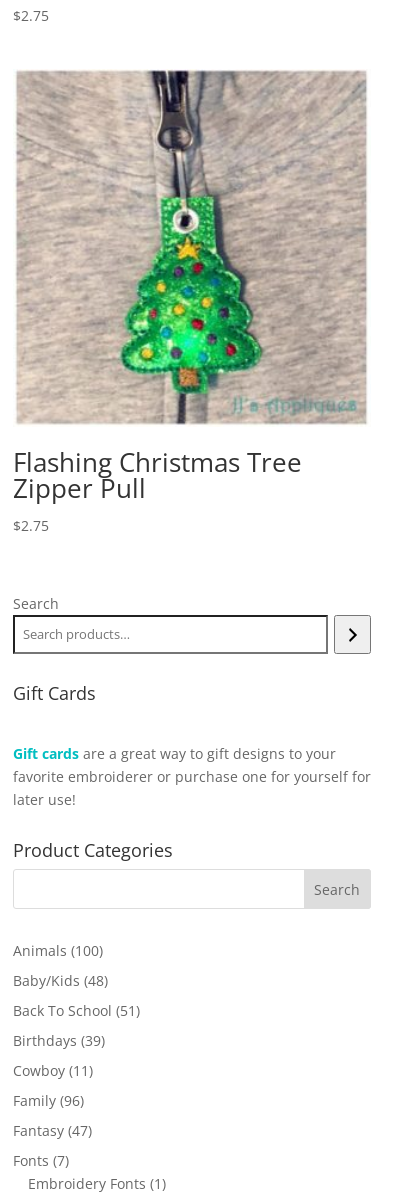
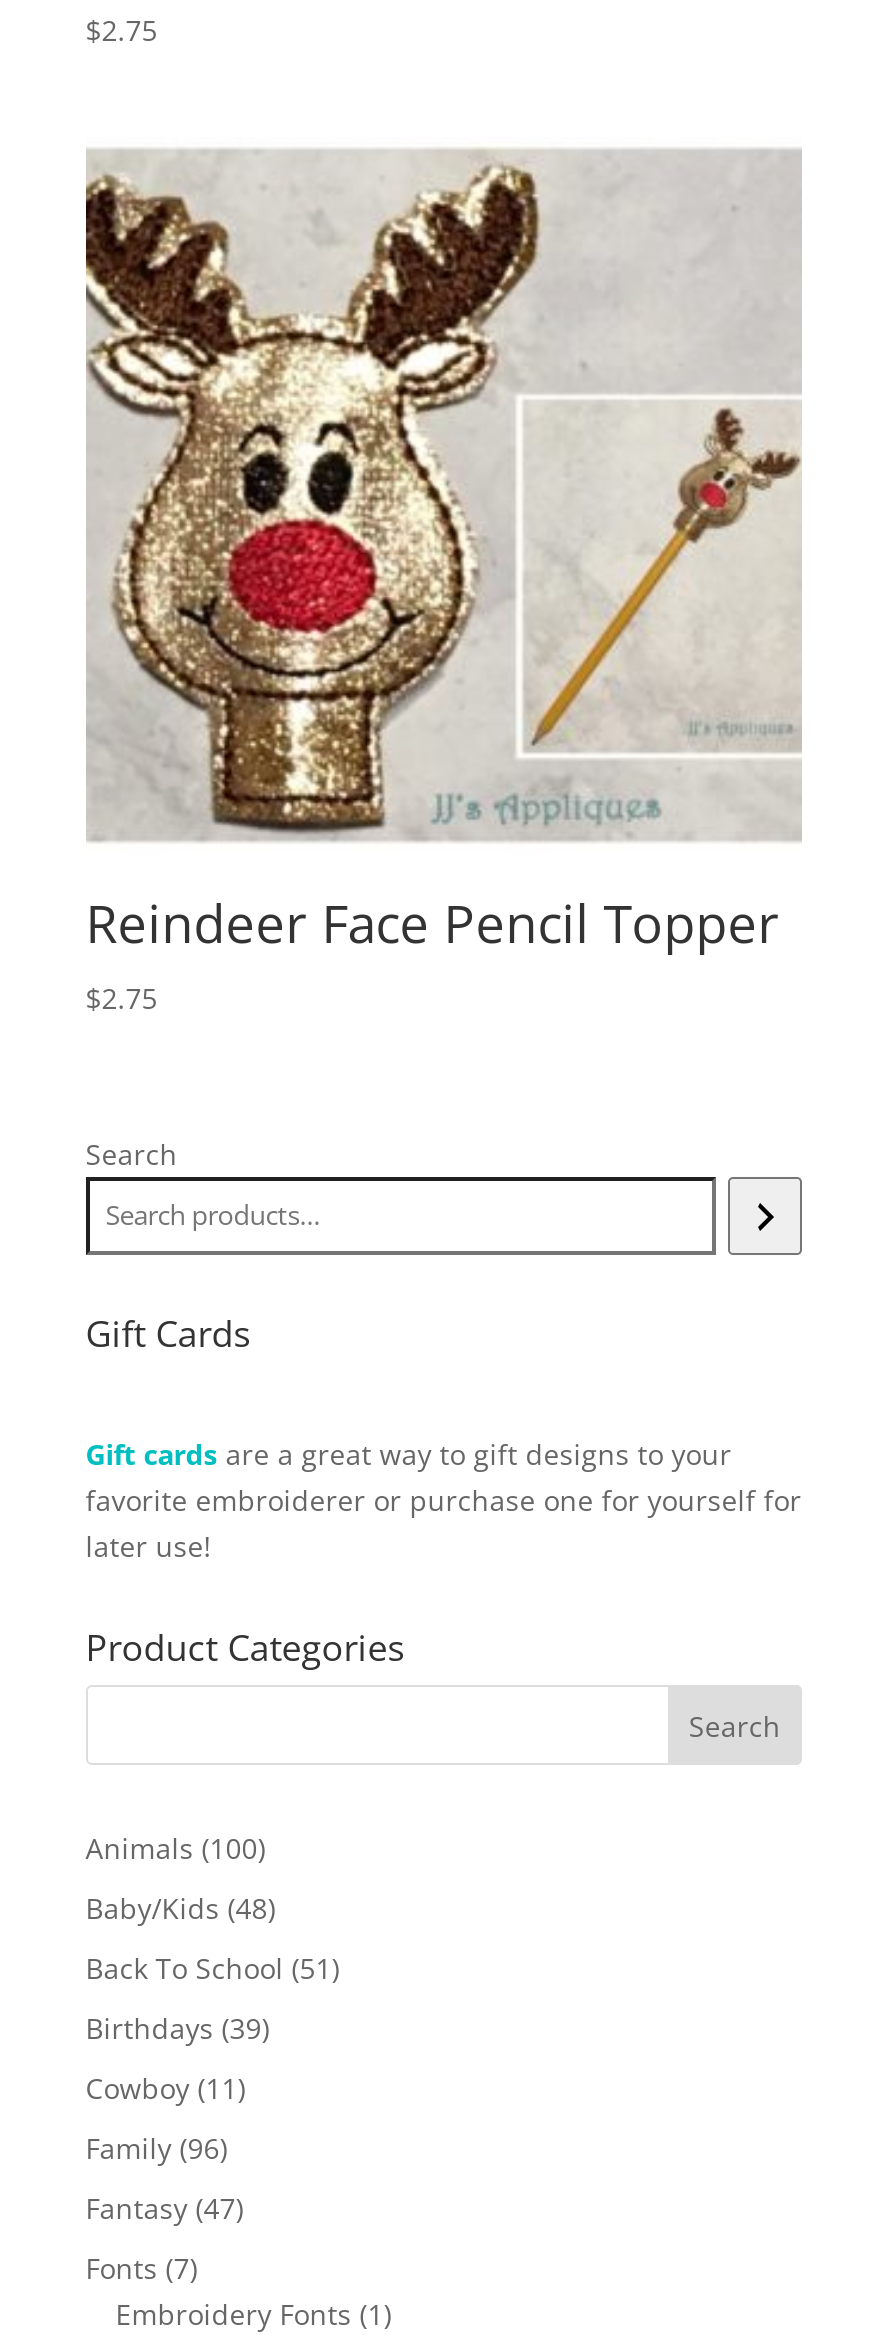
- [image]
- Flashing Christmas Tree
- Zipper Pull
+ [image]
+ Reindeer Face Pencil Topper
